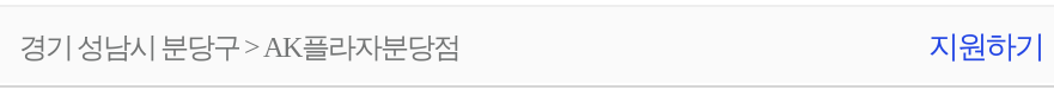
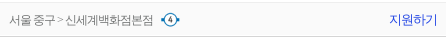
- 경기 성남시 분당구 > AK플라자분당점
+ 서울 중구 > 신세계백화점본점
